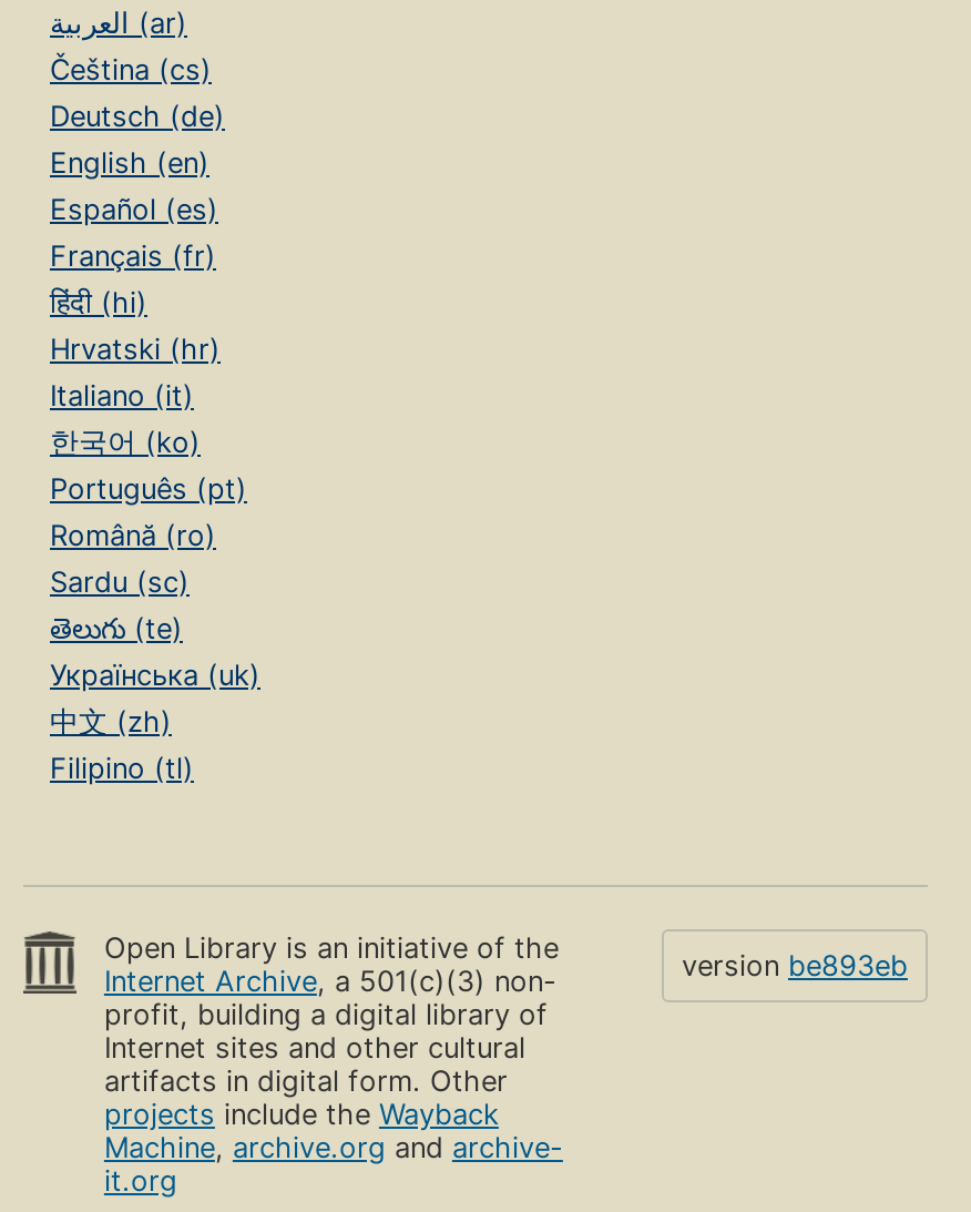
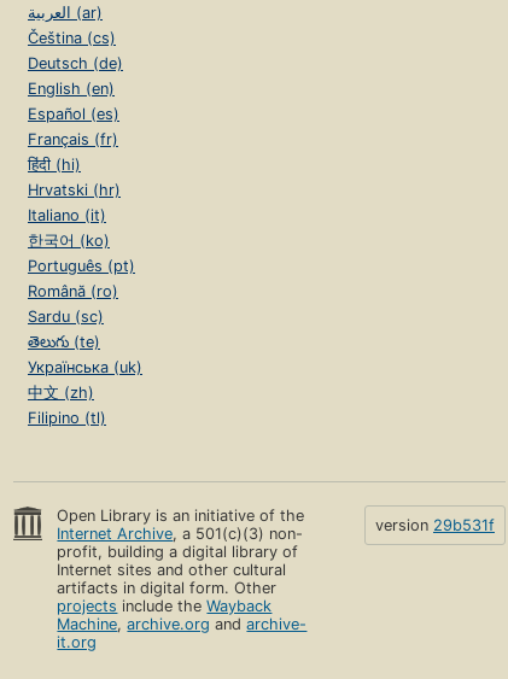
- version be893eb
+ version 29b531f
